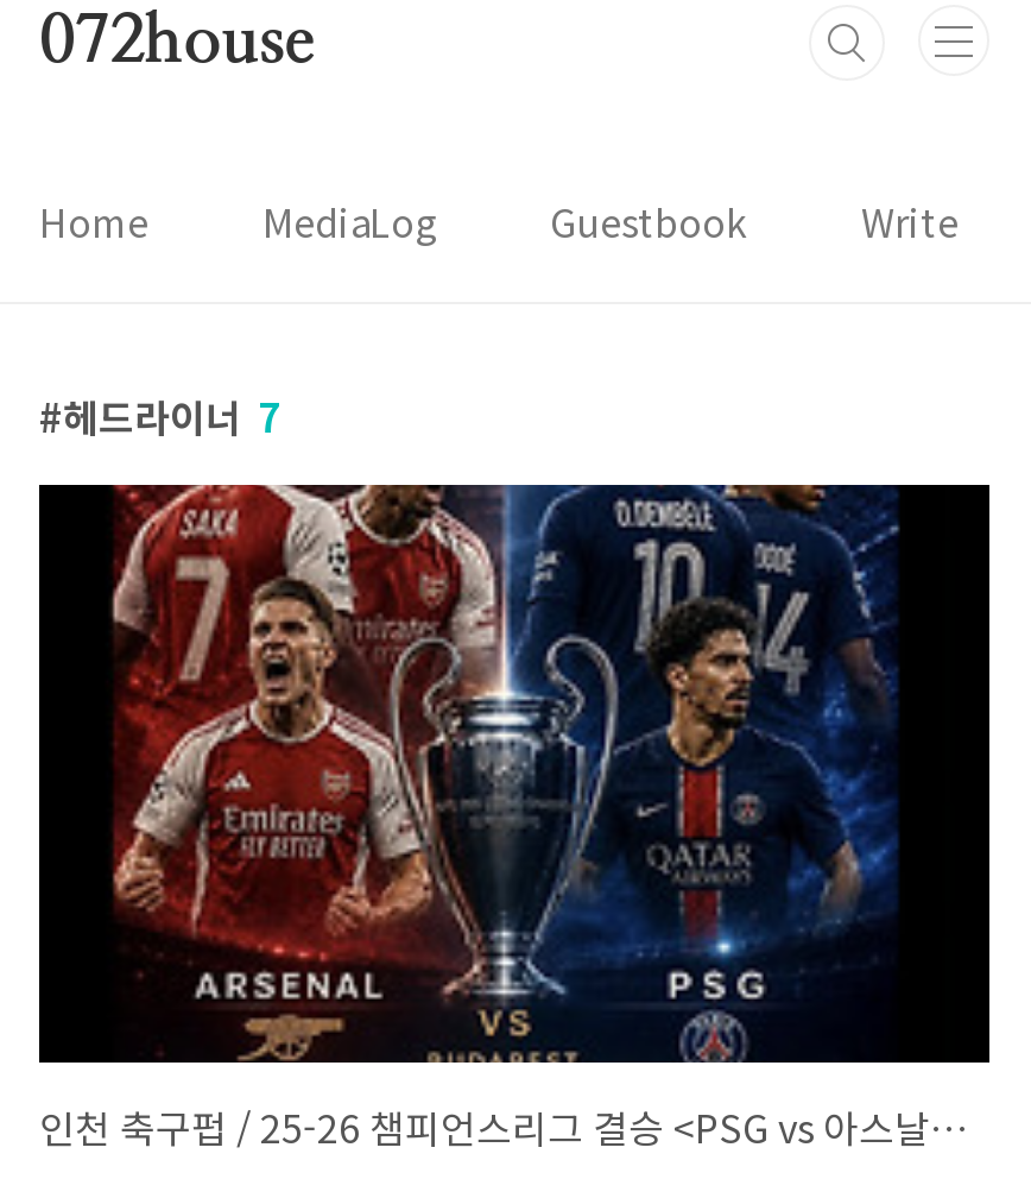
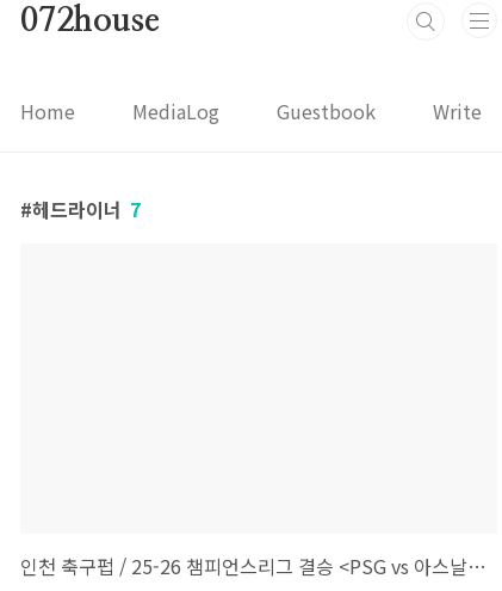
- [image]
